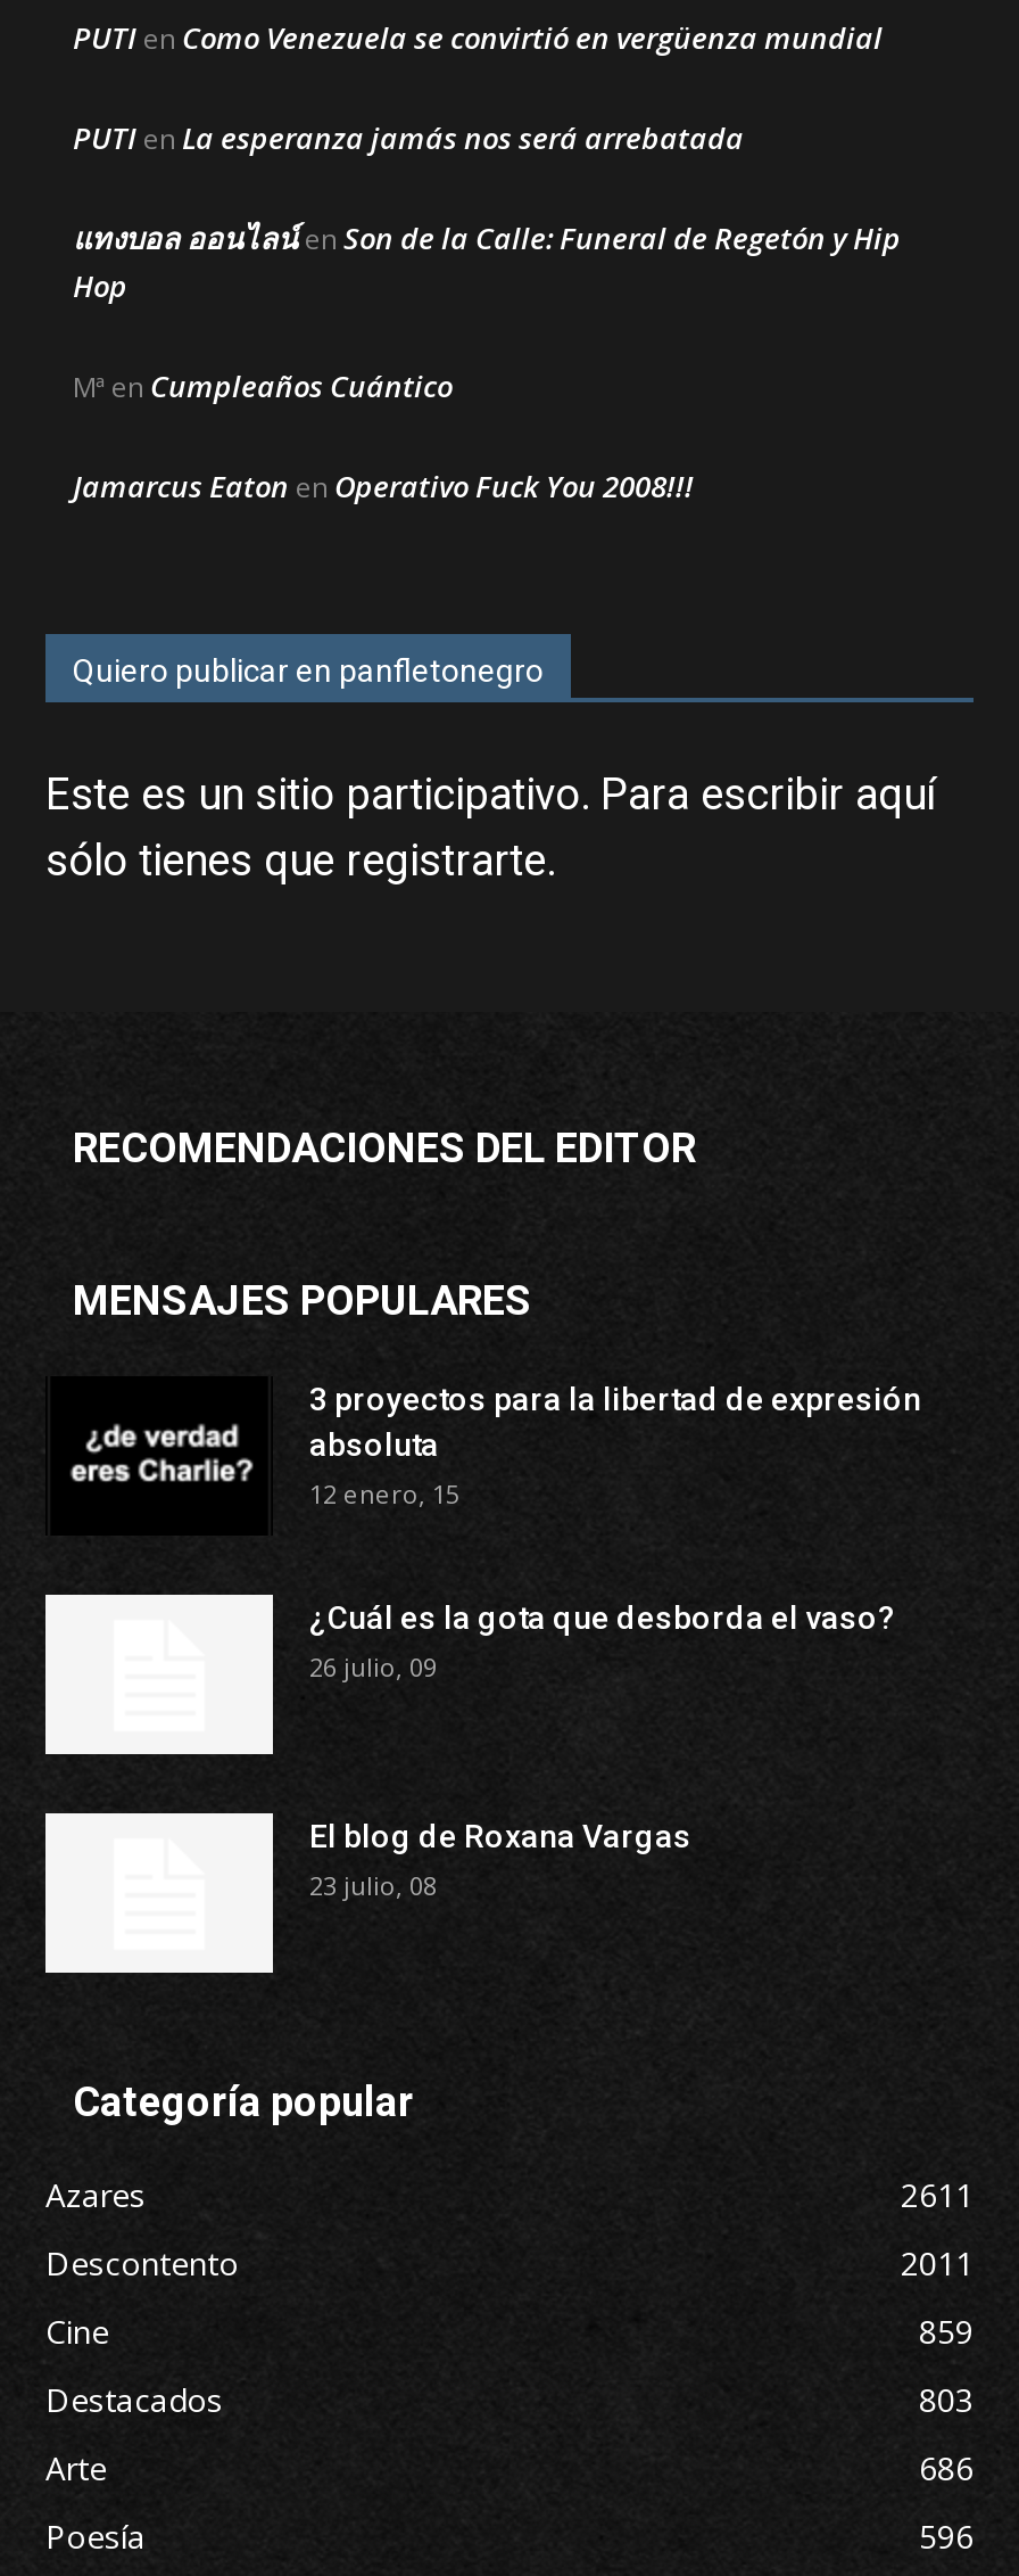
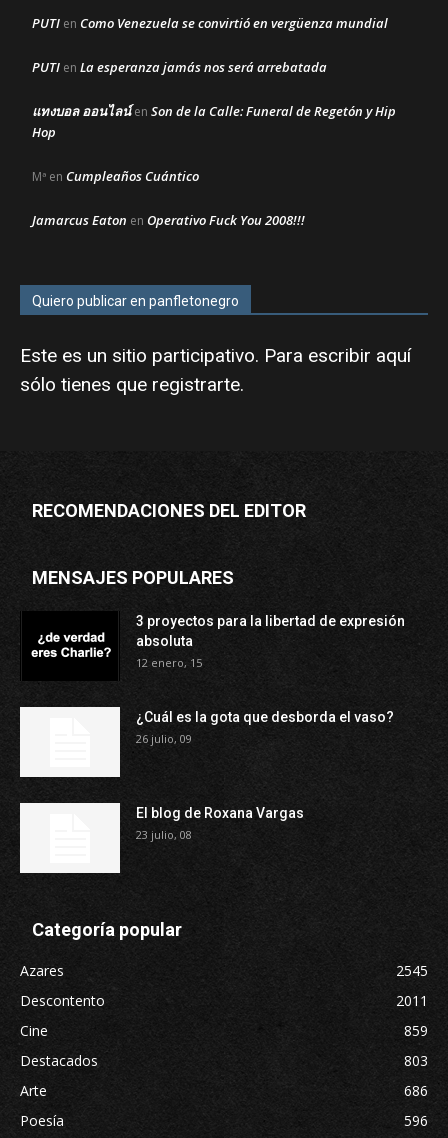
- 2611
+ 2545
